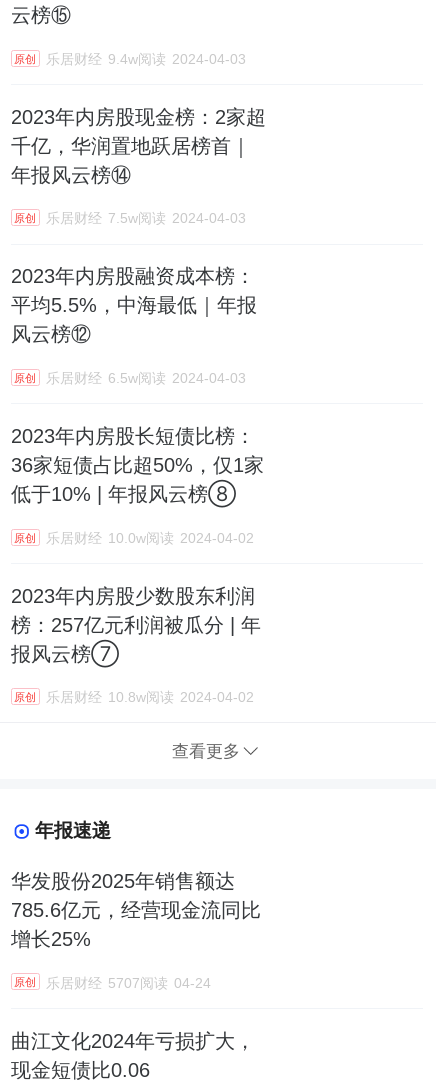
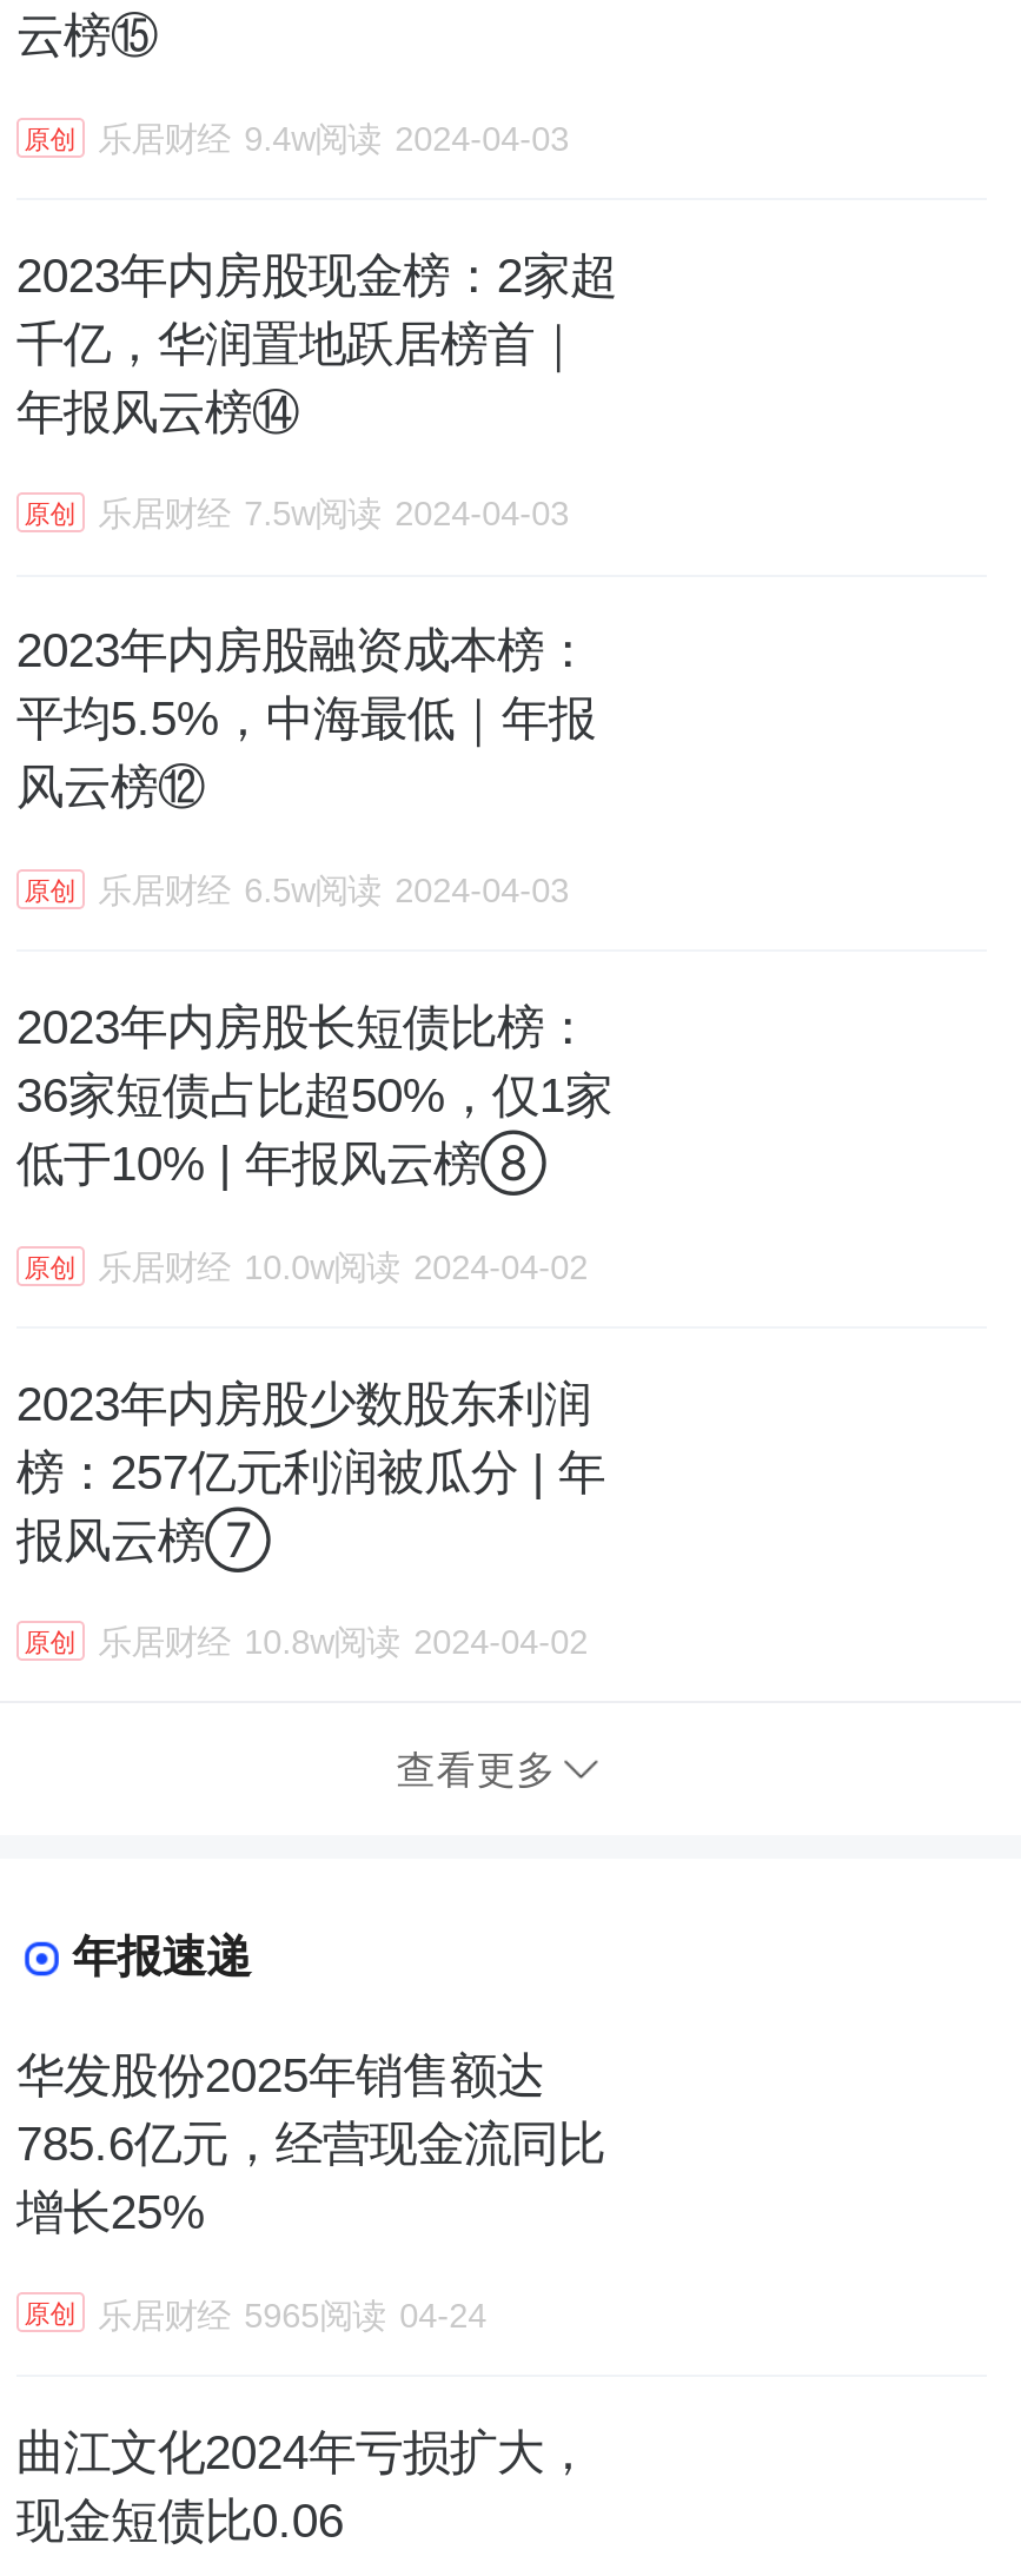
- 乐居财经 5707阅读 04-24
+ 乐居财经 5965阅读 04-24
